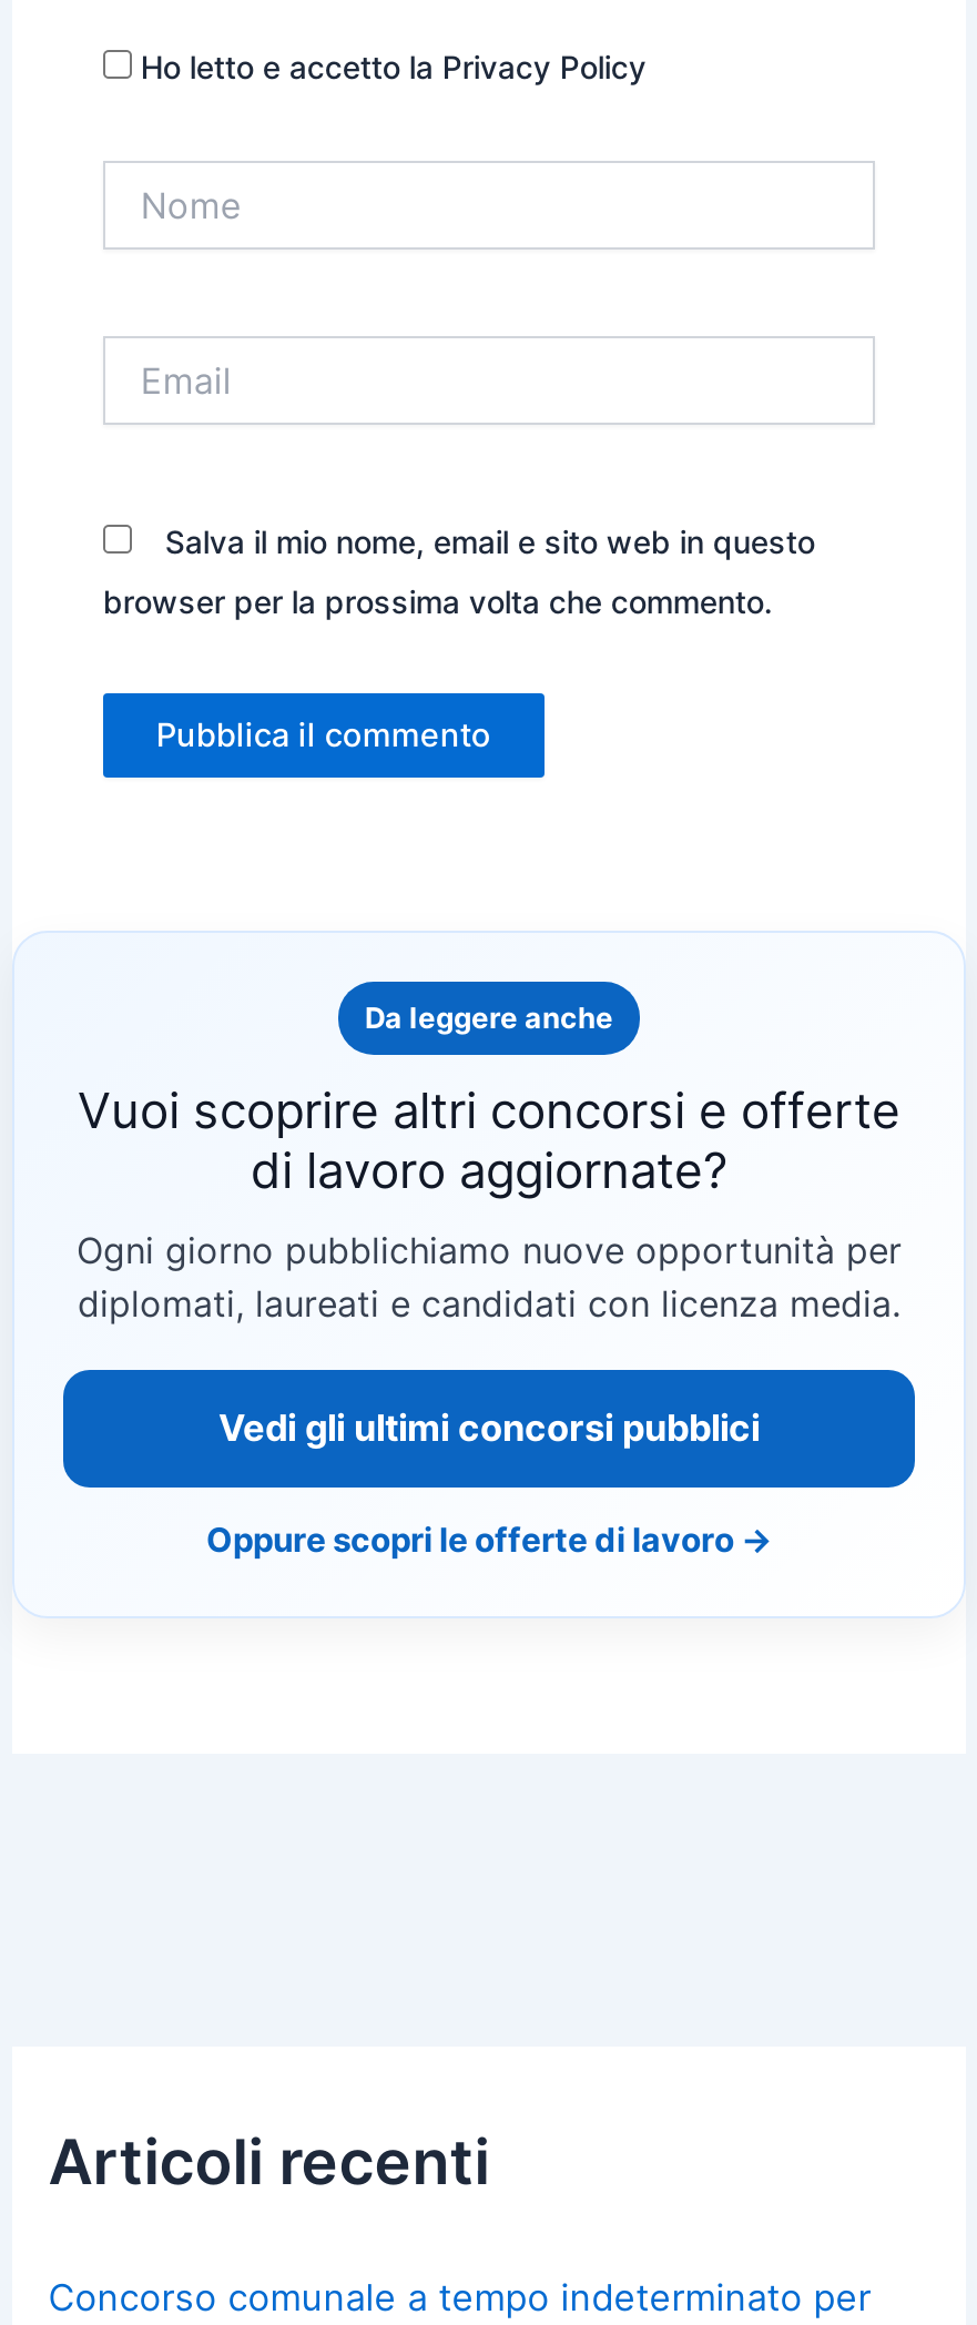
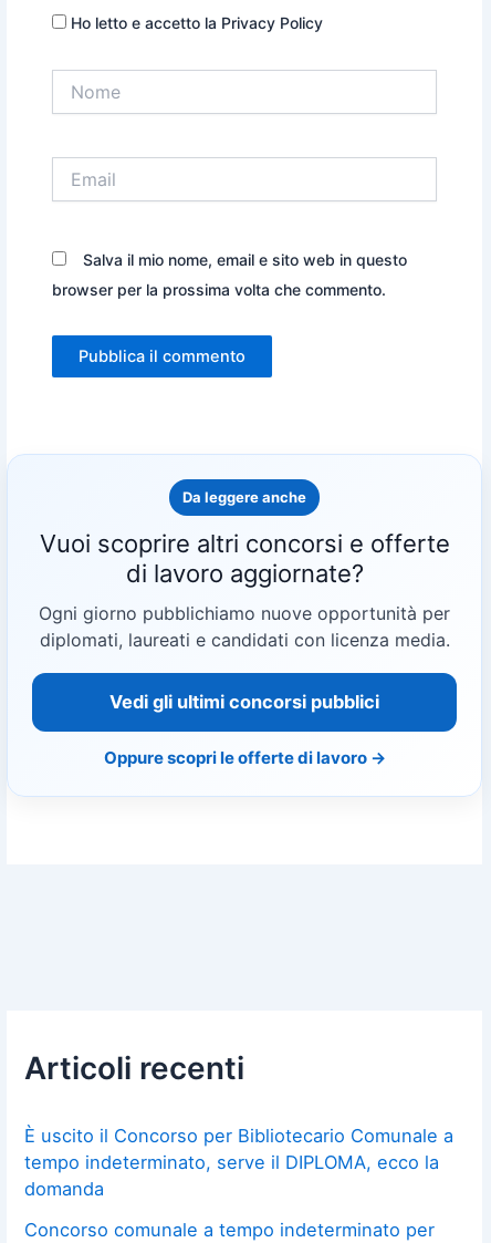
+ È uscito il Concorso per Bibliotecario Comunale a
+ tempo indeterminato, serve il DIPLOMA, ecco la
+ domanda
